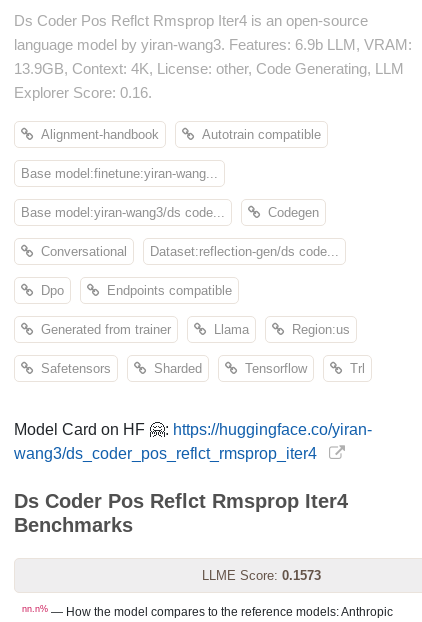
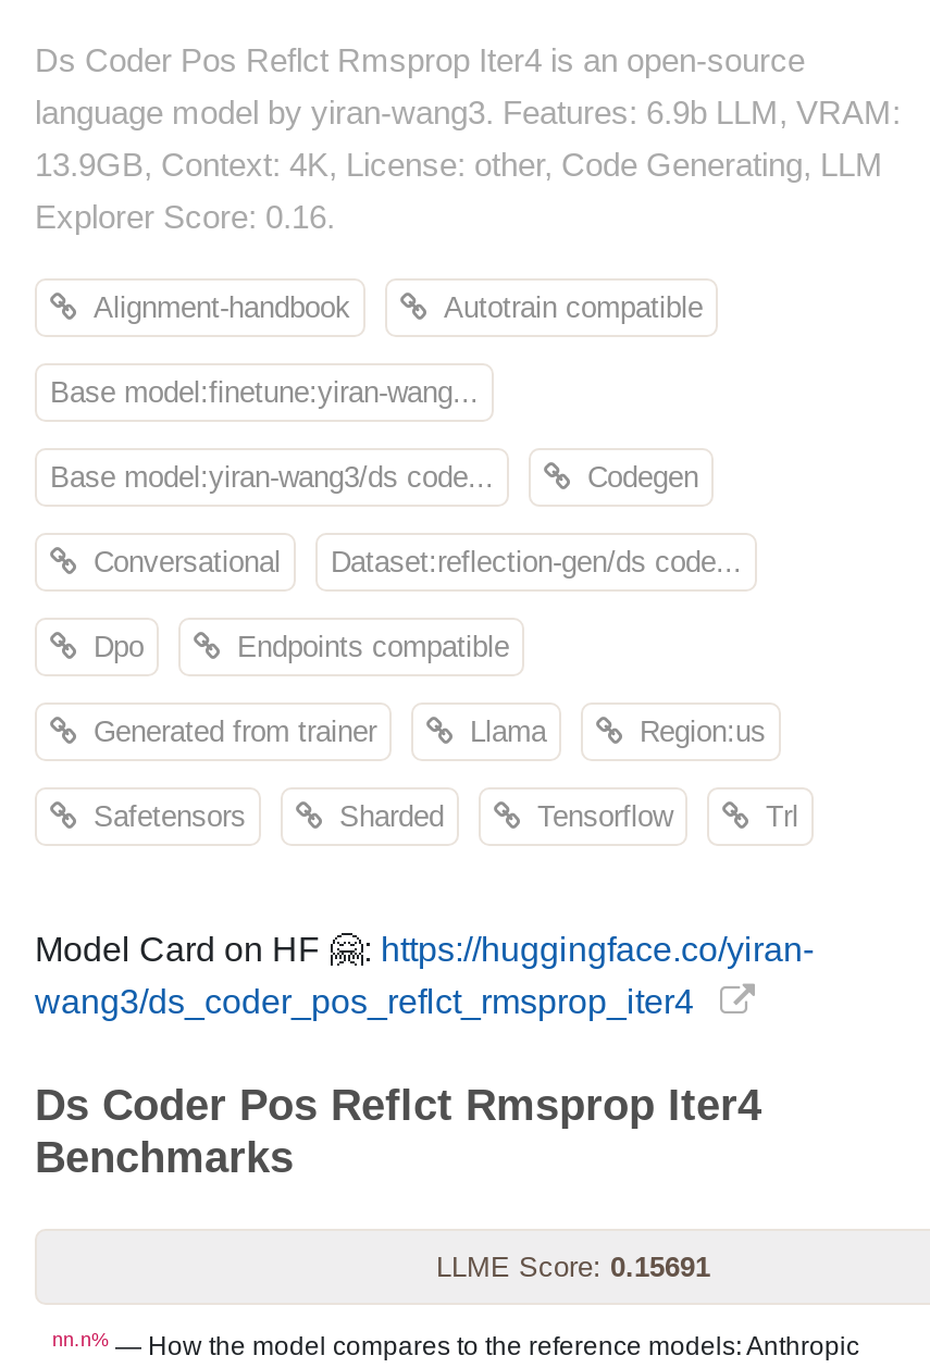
- LLME Score: 0.1573
+ LLME Score: 0.15691
